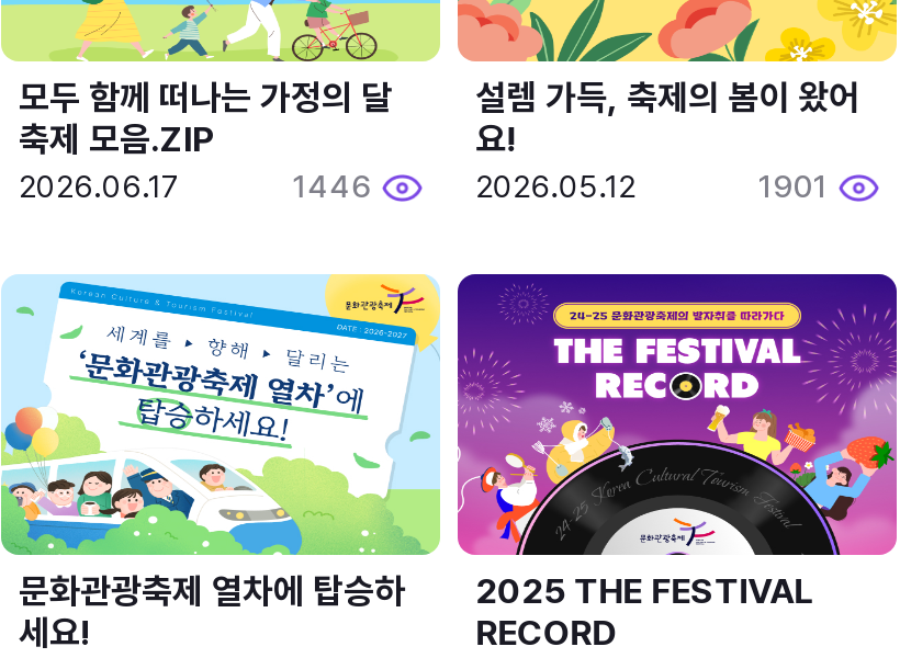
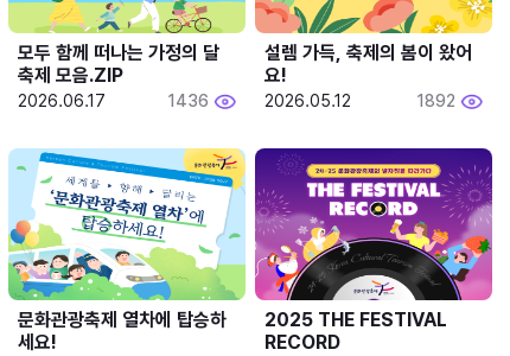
- 1446
+ 1436

- 1901
+ 1892
